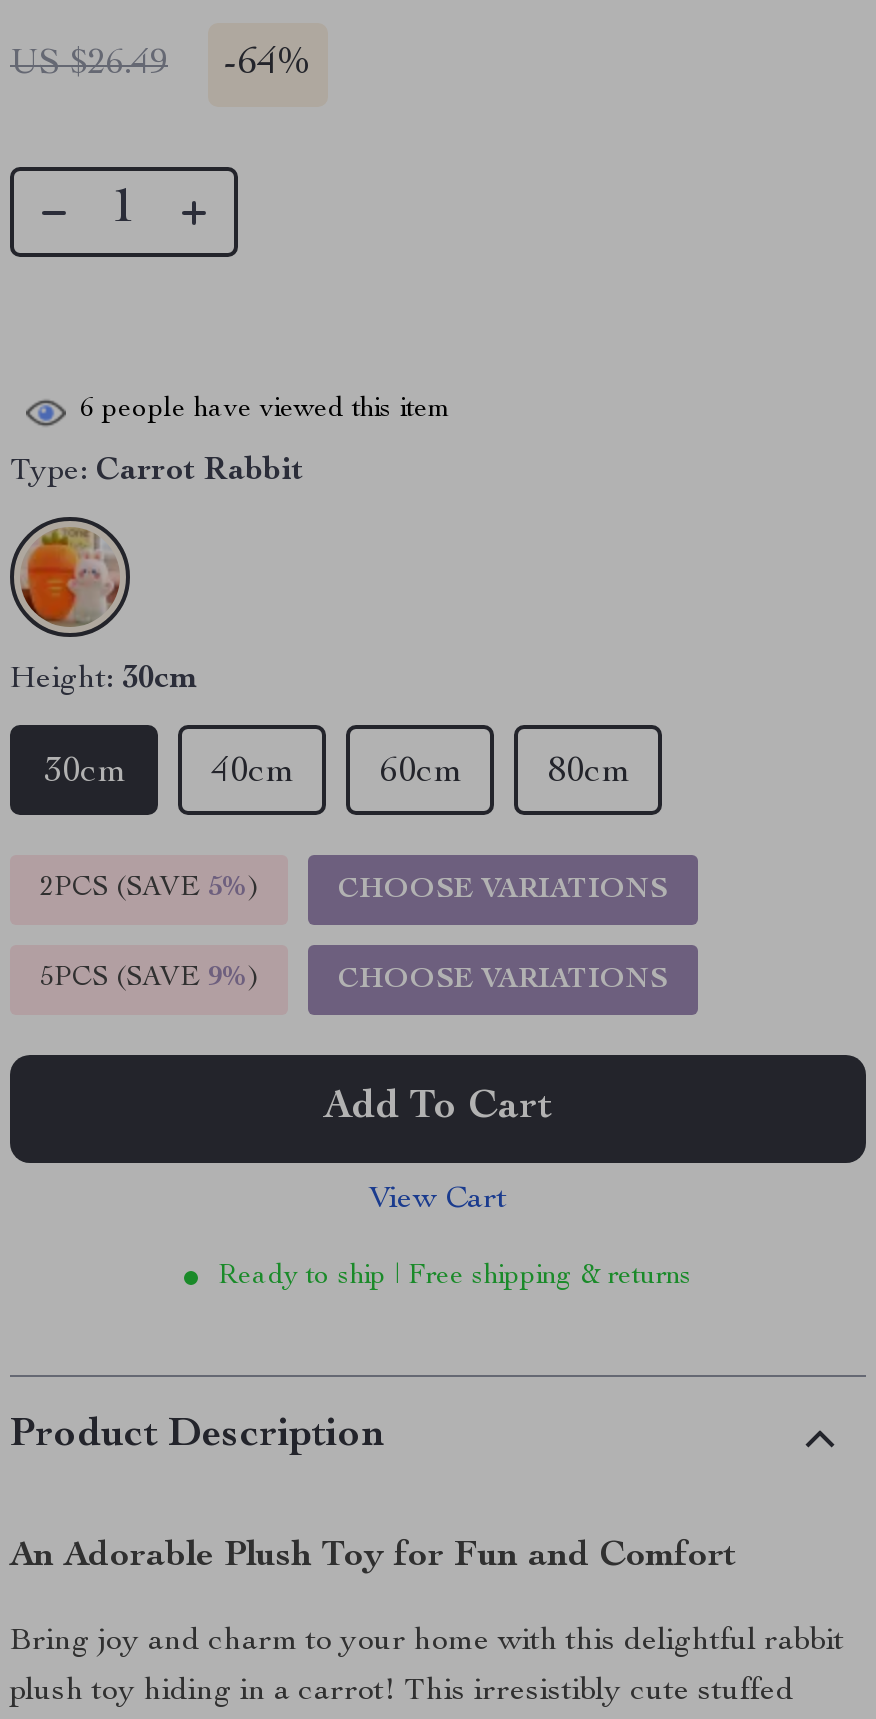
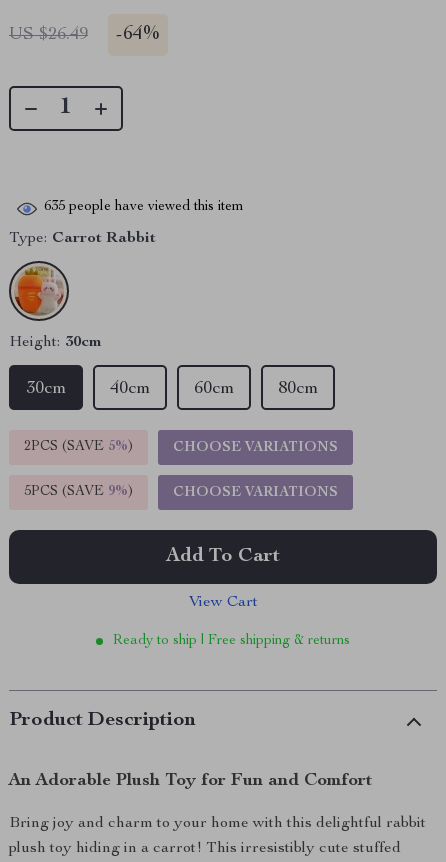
- 6 people have viewed this item
+ 635 people have viewed this item
